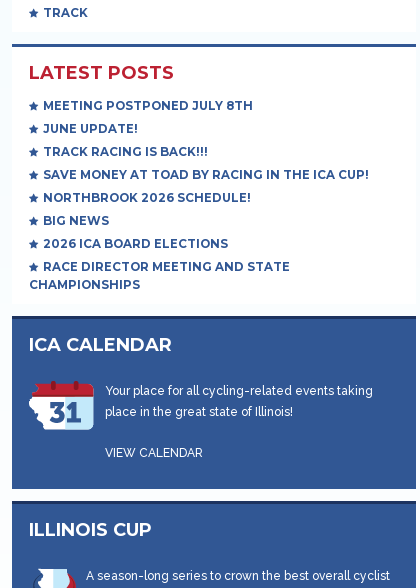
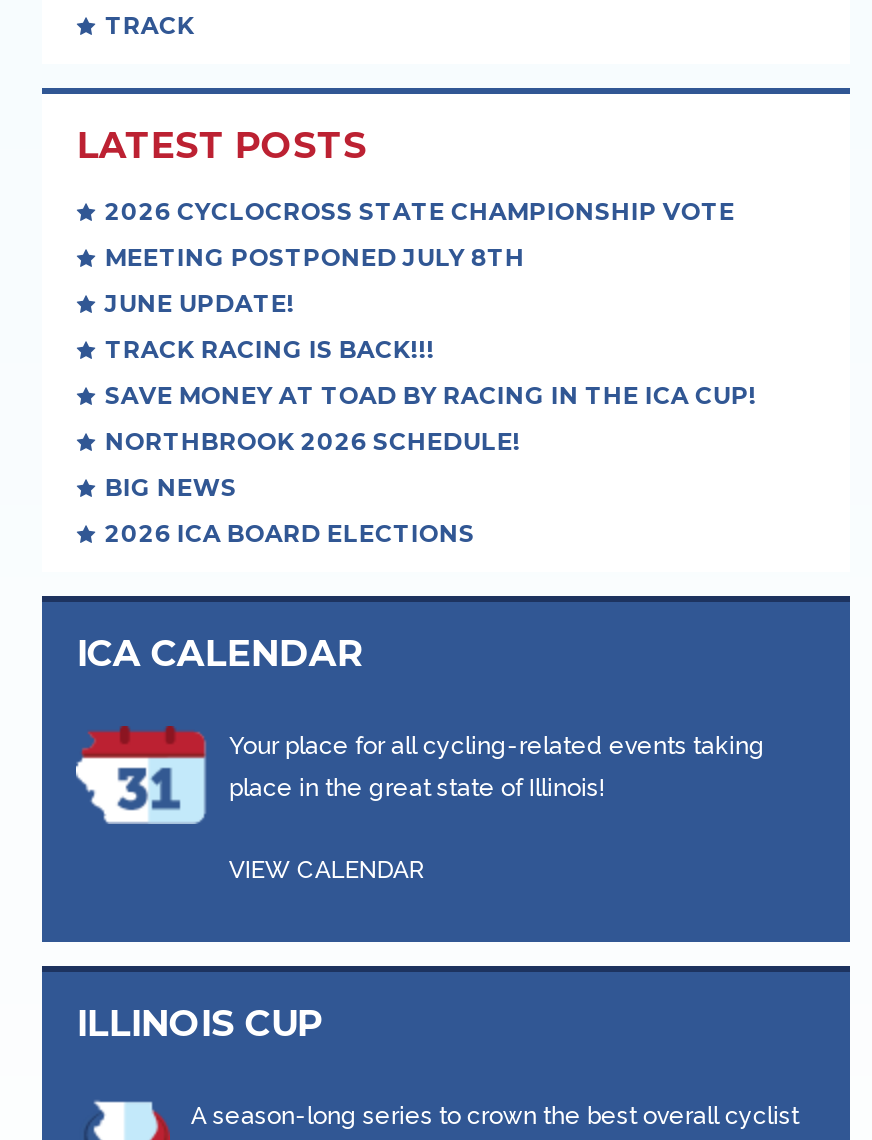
+ 2026 CYCLOCROSS STATE CHAMPIONSHIP VOTE

moved down: MEETING POSTPONED JULY 8TH | JUNE UPDATE! | TRACK RACING IS BACK!!! | SAVE MONEY AT TOAD BY RACING IN THE ICA CUP! | NORTHBROOK 2026 SCHEDULE! | BIG NEWS | 2026 ICA BOARD ELECTIONS

- RACE DIRECTOR MEETING AND STATE
- CHAMPIONSHIPS
